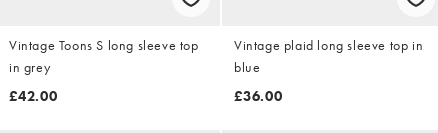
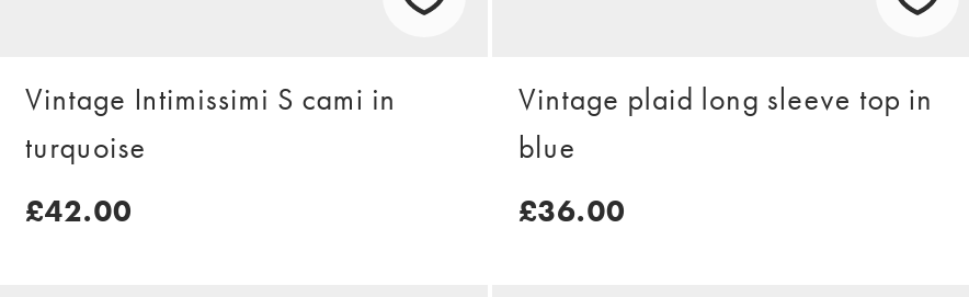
- Vintage Toons S long sleeve top
- in grey
+ Vintage Intimissimi S cami in
+ turquoise
